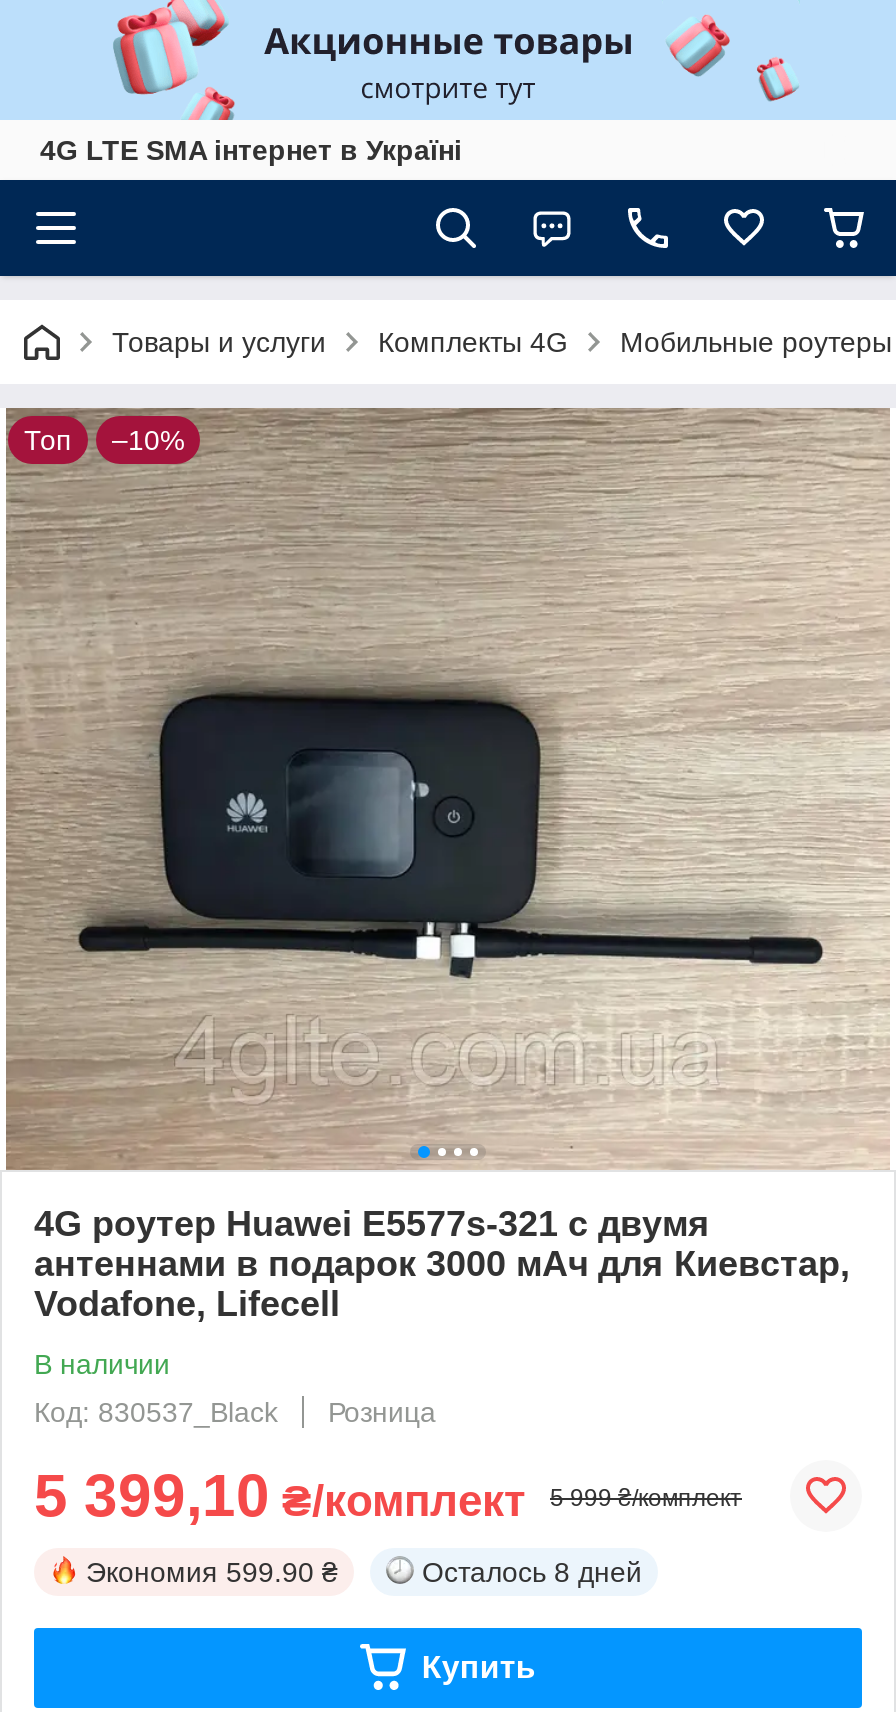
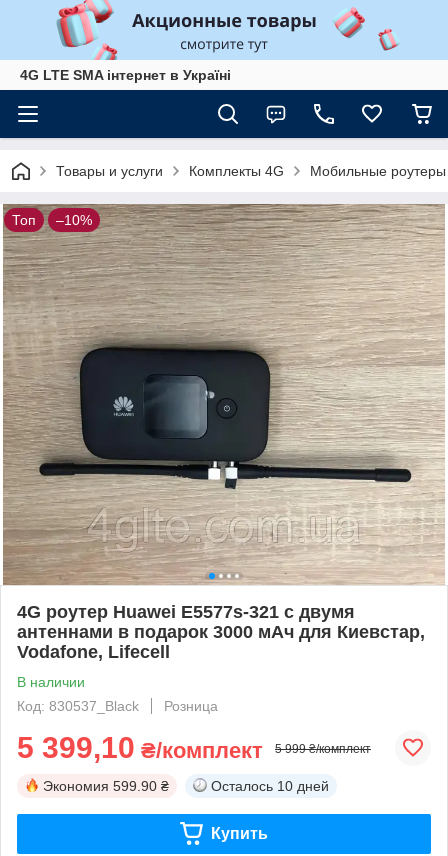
- Осталось 8 дней
+ Осталось 10 дней
